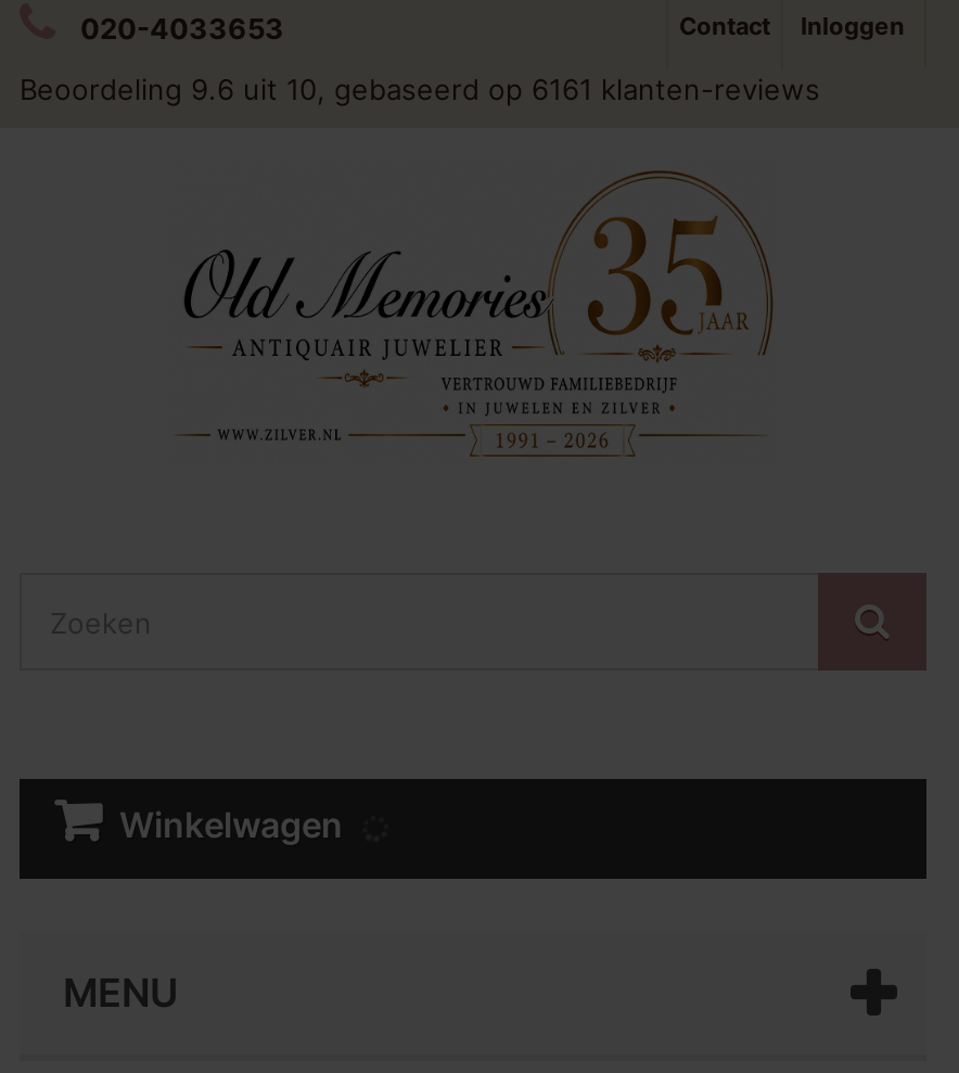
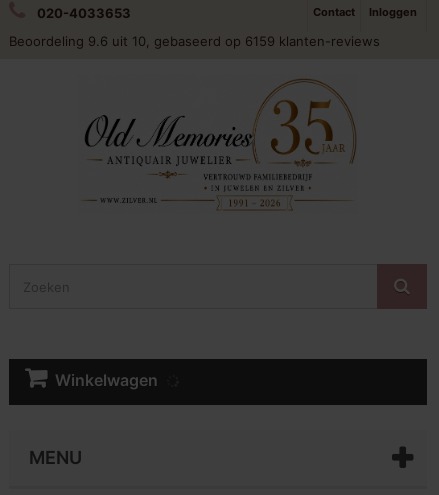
- Beoordeling 9.6 uit 10, gebaseerd op 6161 klanten-reviews
+ Beoordeling 9.6 uit 10, gebaseerd op 6159 klanten-reviews
